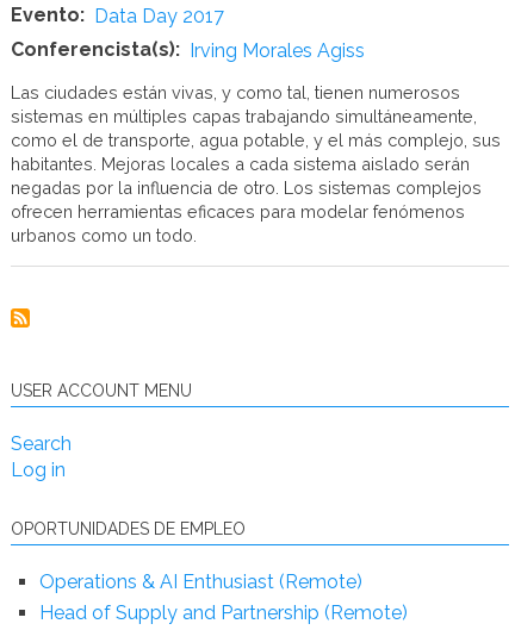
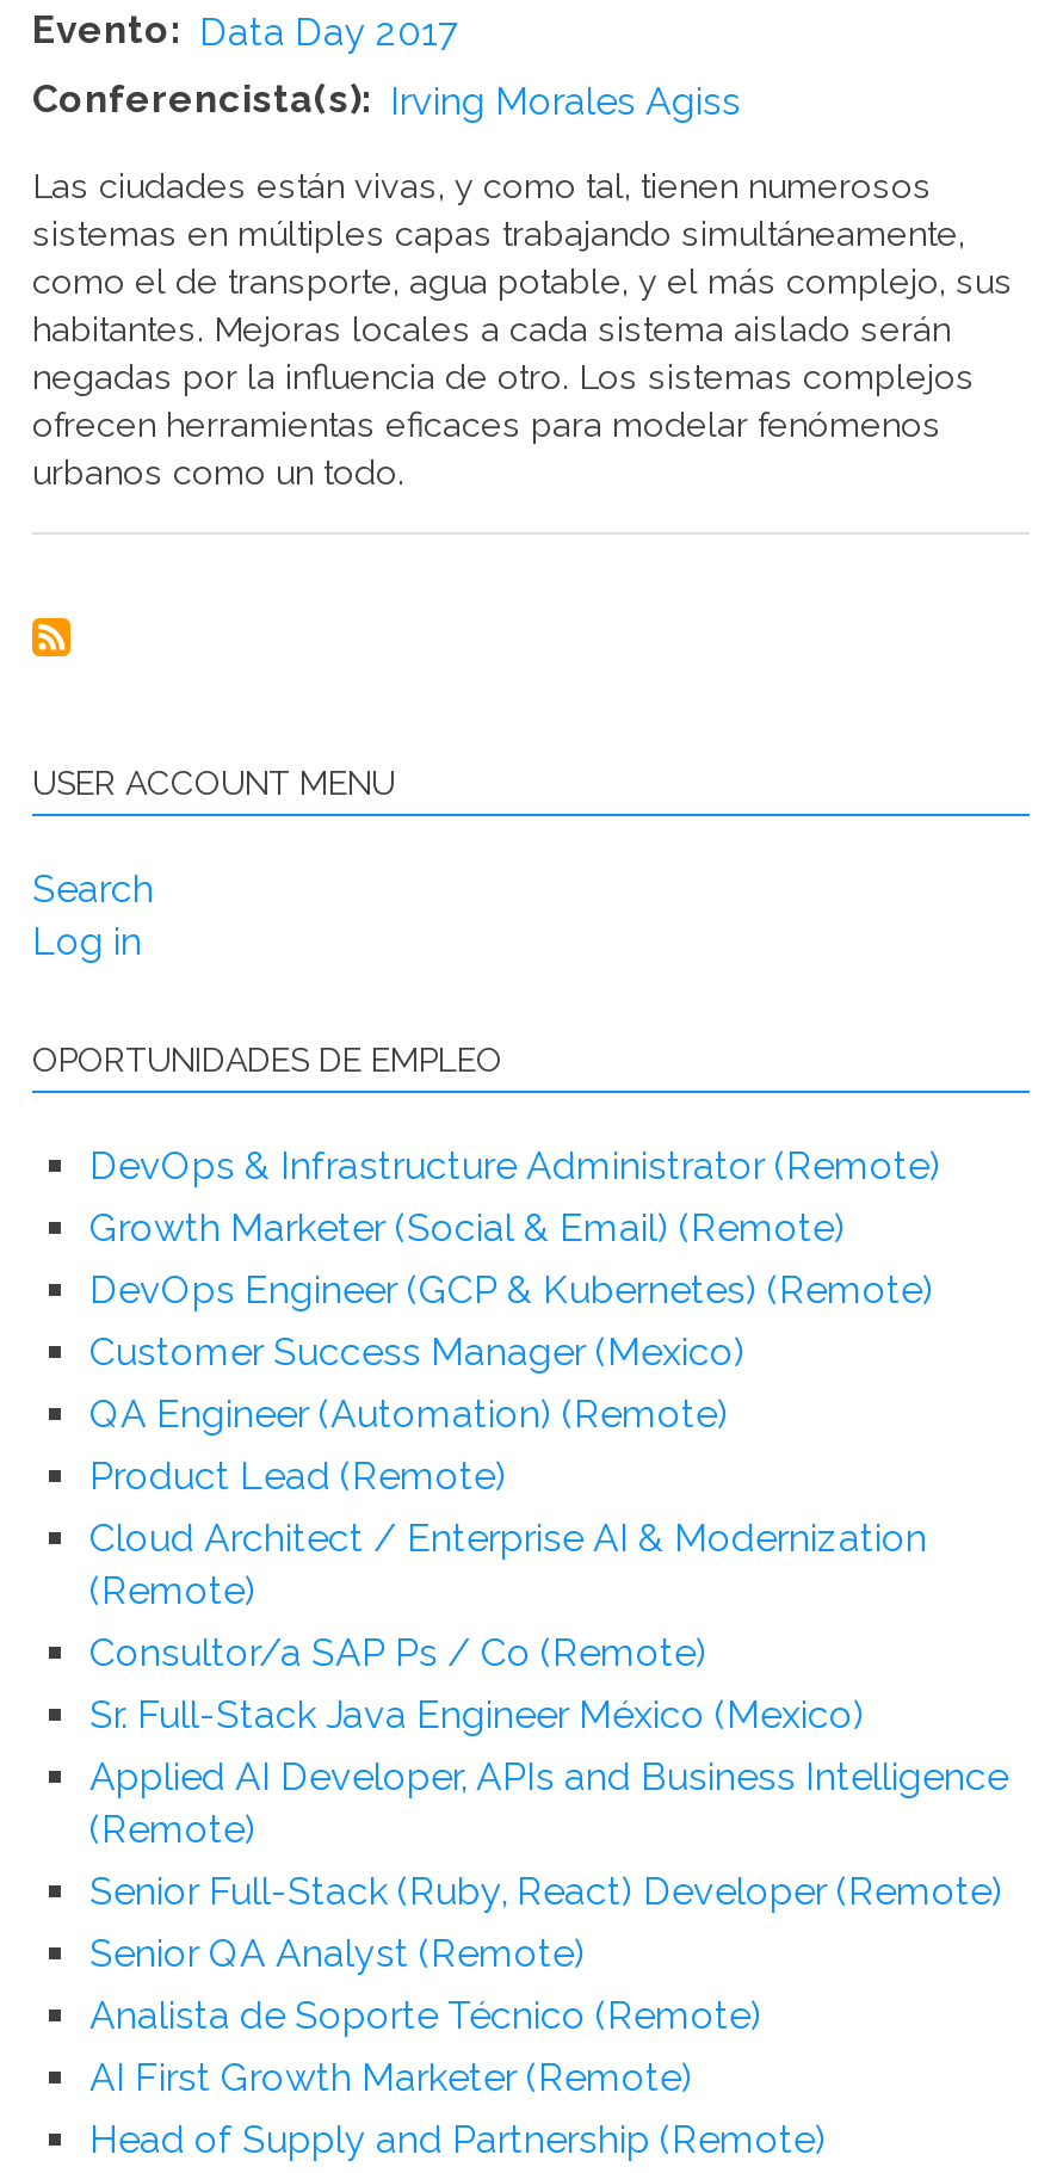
- Operations & AI Enthusiast (Remote)
+ DevOps & Infrastructure Administrator (Remote)
+ Growth Marketer (Social & Email) (Remote)
+ DevOps Engineer (GCP & Kubernetes) (Remote)
+ Customer Success Manager (Mexico)
+ QA Engineer (Automation) (Remote)
+ Product Lead (Remote)
+ Cloud Architect / Enterprise AI & Modernization
+ (Remote)
+ Consultor/a SAP Ps / Co (Remote)
+ Sr. Full-Stack Java Engineer México (Mexico)
+ Applied AI Developer, APIs and Business Intelligence
+ (Remote)
+ Senior Full-Stack (Ruby, React) Developer (Remote)
+ Senior QA Analyst (Remote)
+ Analista de Soporte Técnico (Remote)
+ AI First Growth Marketer (Remote)
